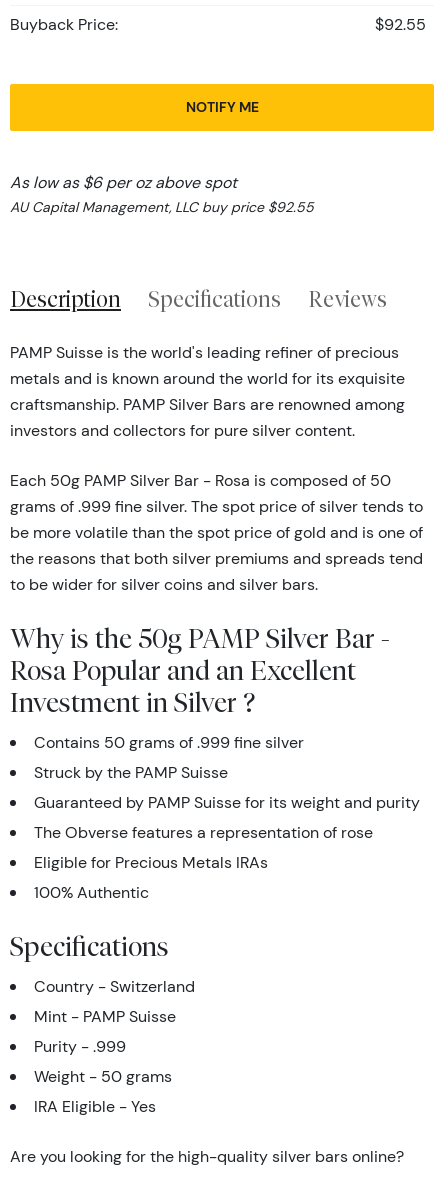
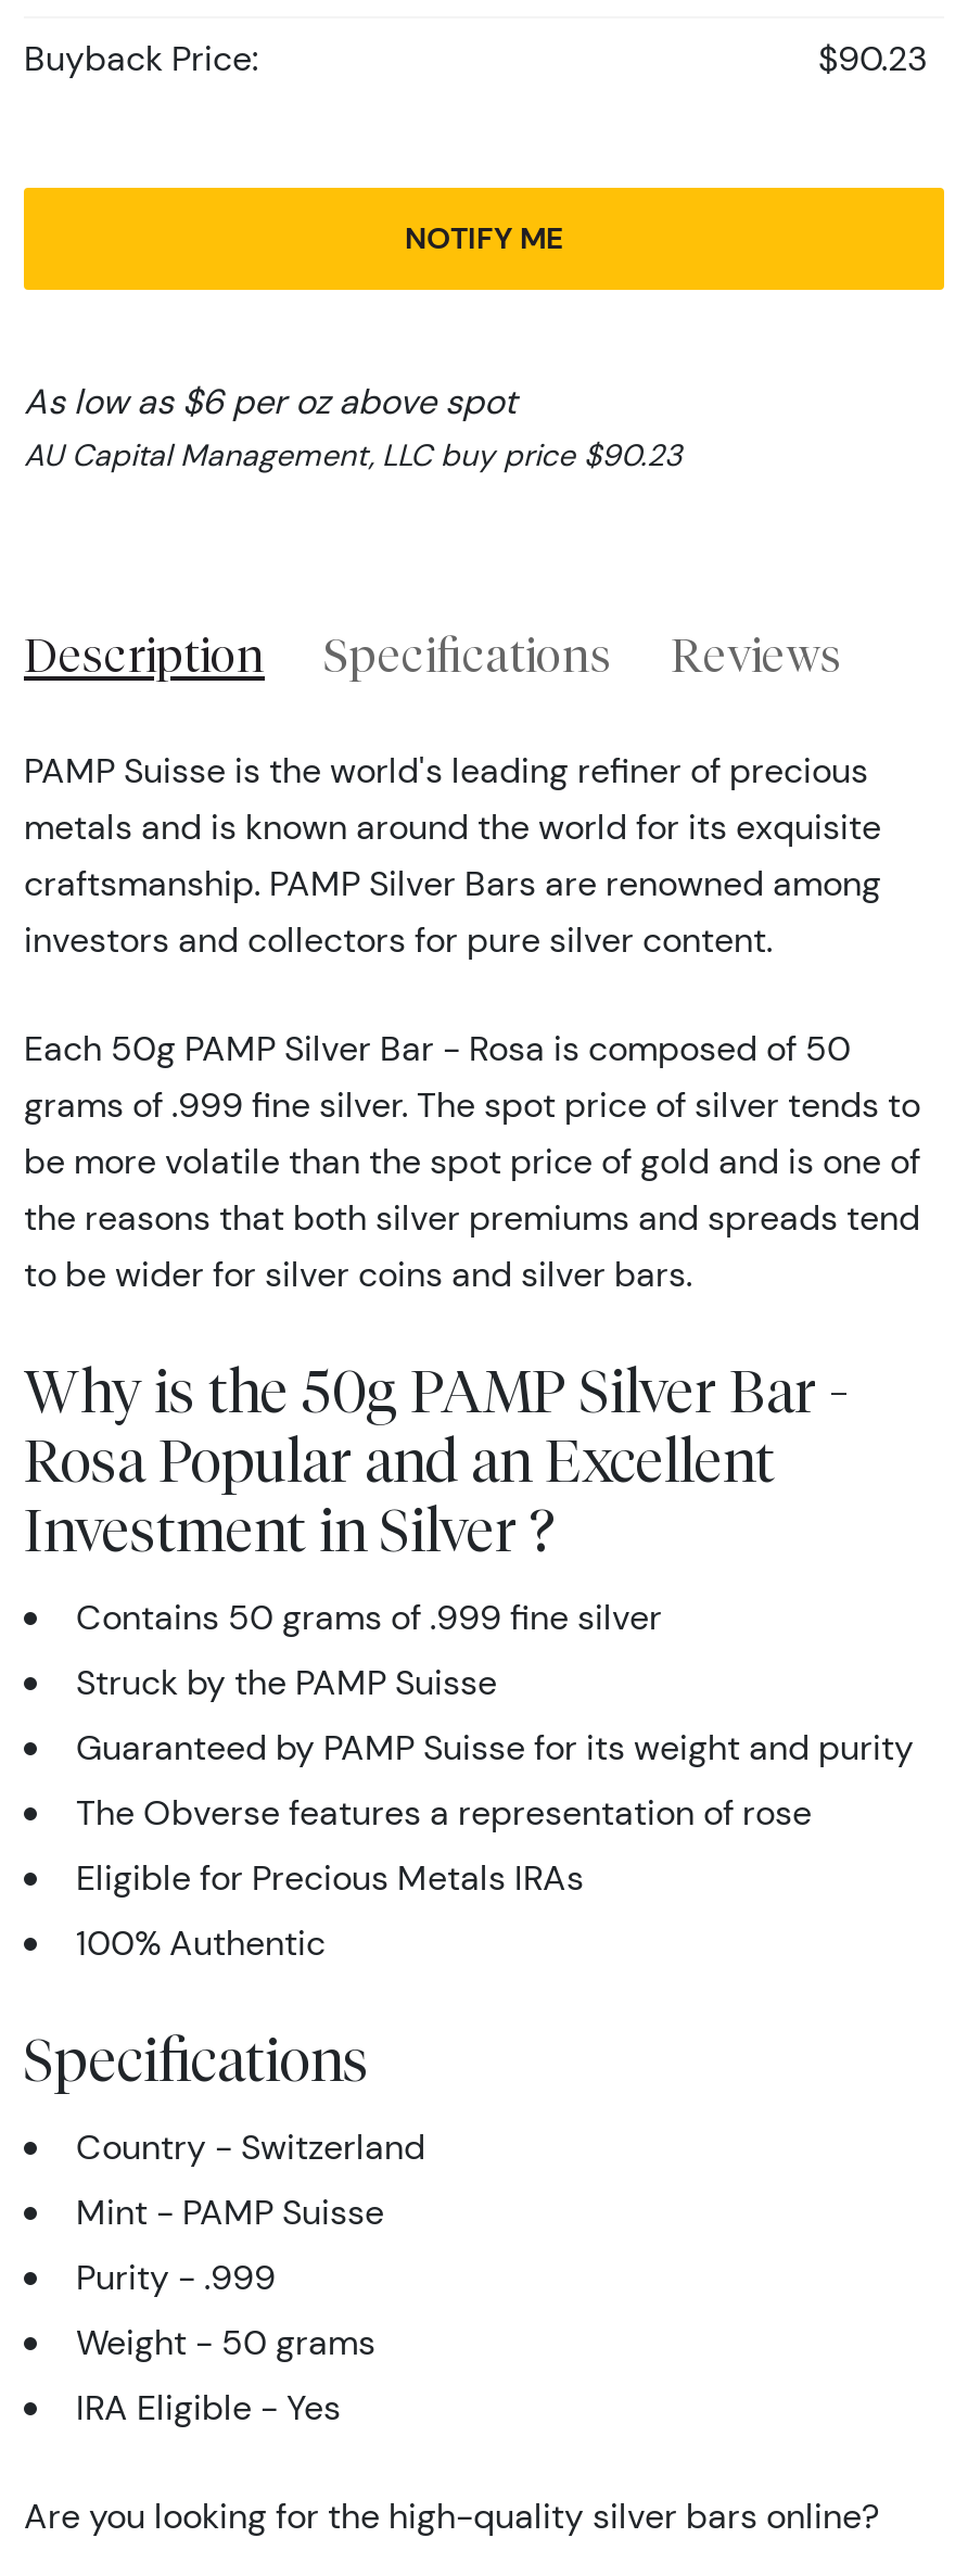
- $92.55
+ $90.23

- AU Capital Management, LLC buy price $92.55
+ AU Capital Management, LLC buy price $90.23
